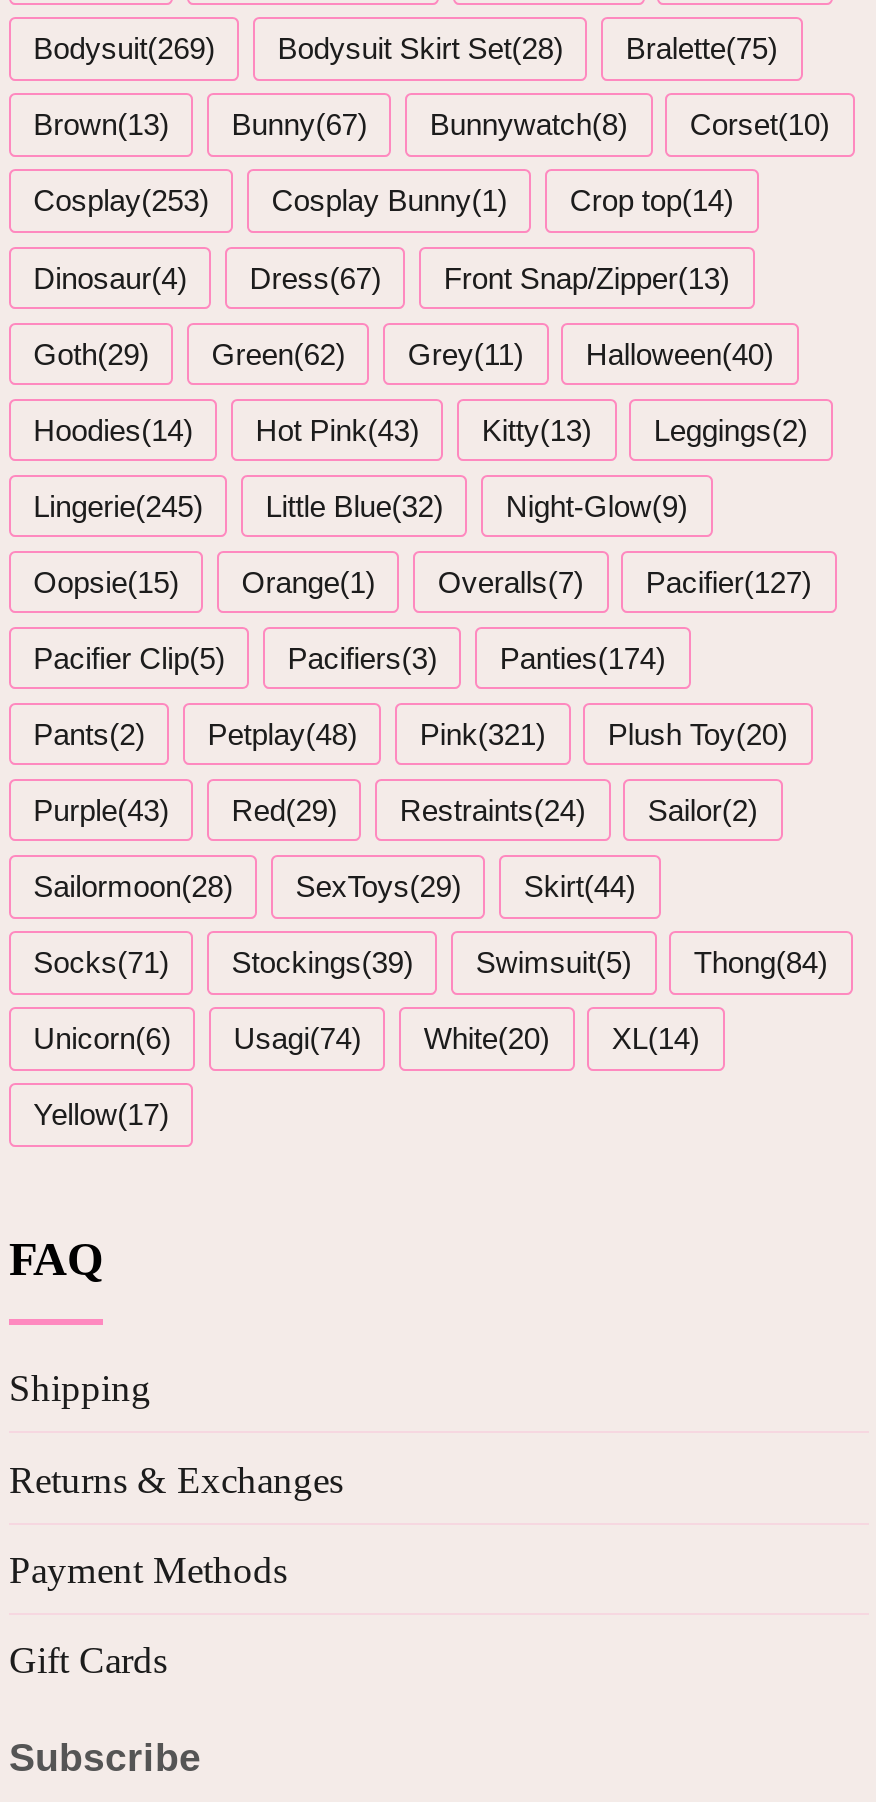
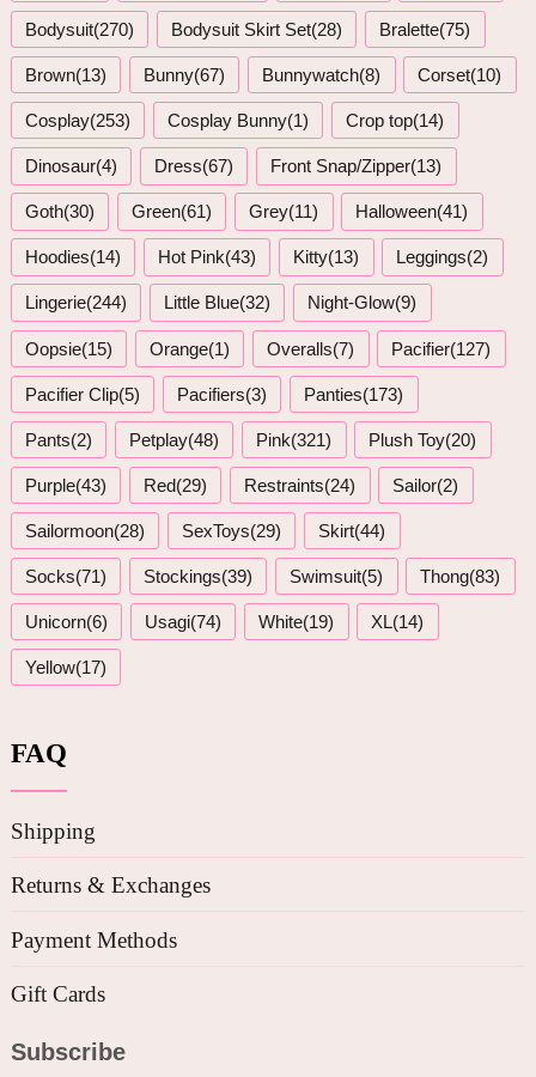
- Bodysuit(269) Bodysuit Skirt Set(28) Bralette(75)
+ Bodysuit(270) Bodysuit Skirt Set(28) Bralette(75)

- Goth(29)
- Green(62)
+ Goth(30)
+ Green(61)

- Halloween(40)
+ Halloween(41)

- Lingerie(245) Little Blue(32) Night-Glow(9)
+ Lingerie(244) Little Blue(32) Night-Glow(9)

- Pacifier Clip(5) Pacifiers(3) Panties(174)
+ Pacifier Clip(5) Pacifiers(3) Panties(173)

- Socks(71) Stockings(39) Swimsuit(5) Thong(84)
+ Socks(71) Stockings(39) Swimsuit(5) Thong(83)

- Unicorn(6) Usagi(74) White(20) XL(14)
+ Unicorn(6) Usagi(74) White(19) XL(14)
